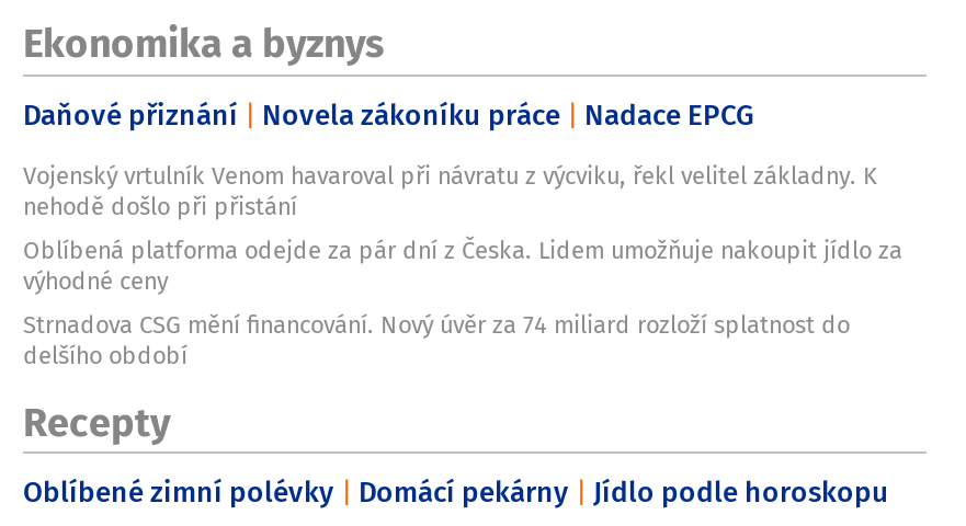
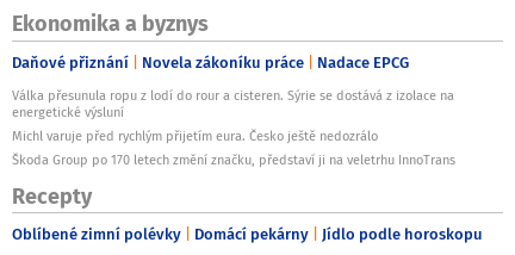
- Vojenský vrtulník Venom havaroval při návratu z výcviku, řekl velitel základny. K
- nehodě došlo při přistání
- Oblíbená platforma odejde za pár dní z Česka. Lidem umožňuje nakoupit jídlo za
- výhodné ceny
- Strnadova CSG mění financování. Nový úvěr za 74 miliard rozloží splatnost do
- delšího období
+ Válka přesunula ropu z lodí do rour a cisteren. Sýrie se dostává z izolace na
+ energetické výsluní
+ Michl varuje před rychlým přijetím eura. Česko ještě nedozrálo
+ Škoda Group po 170 letech změní značku, představí ji na veletrhu InnoTrans
